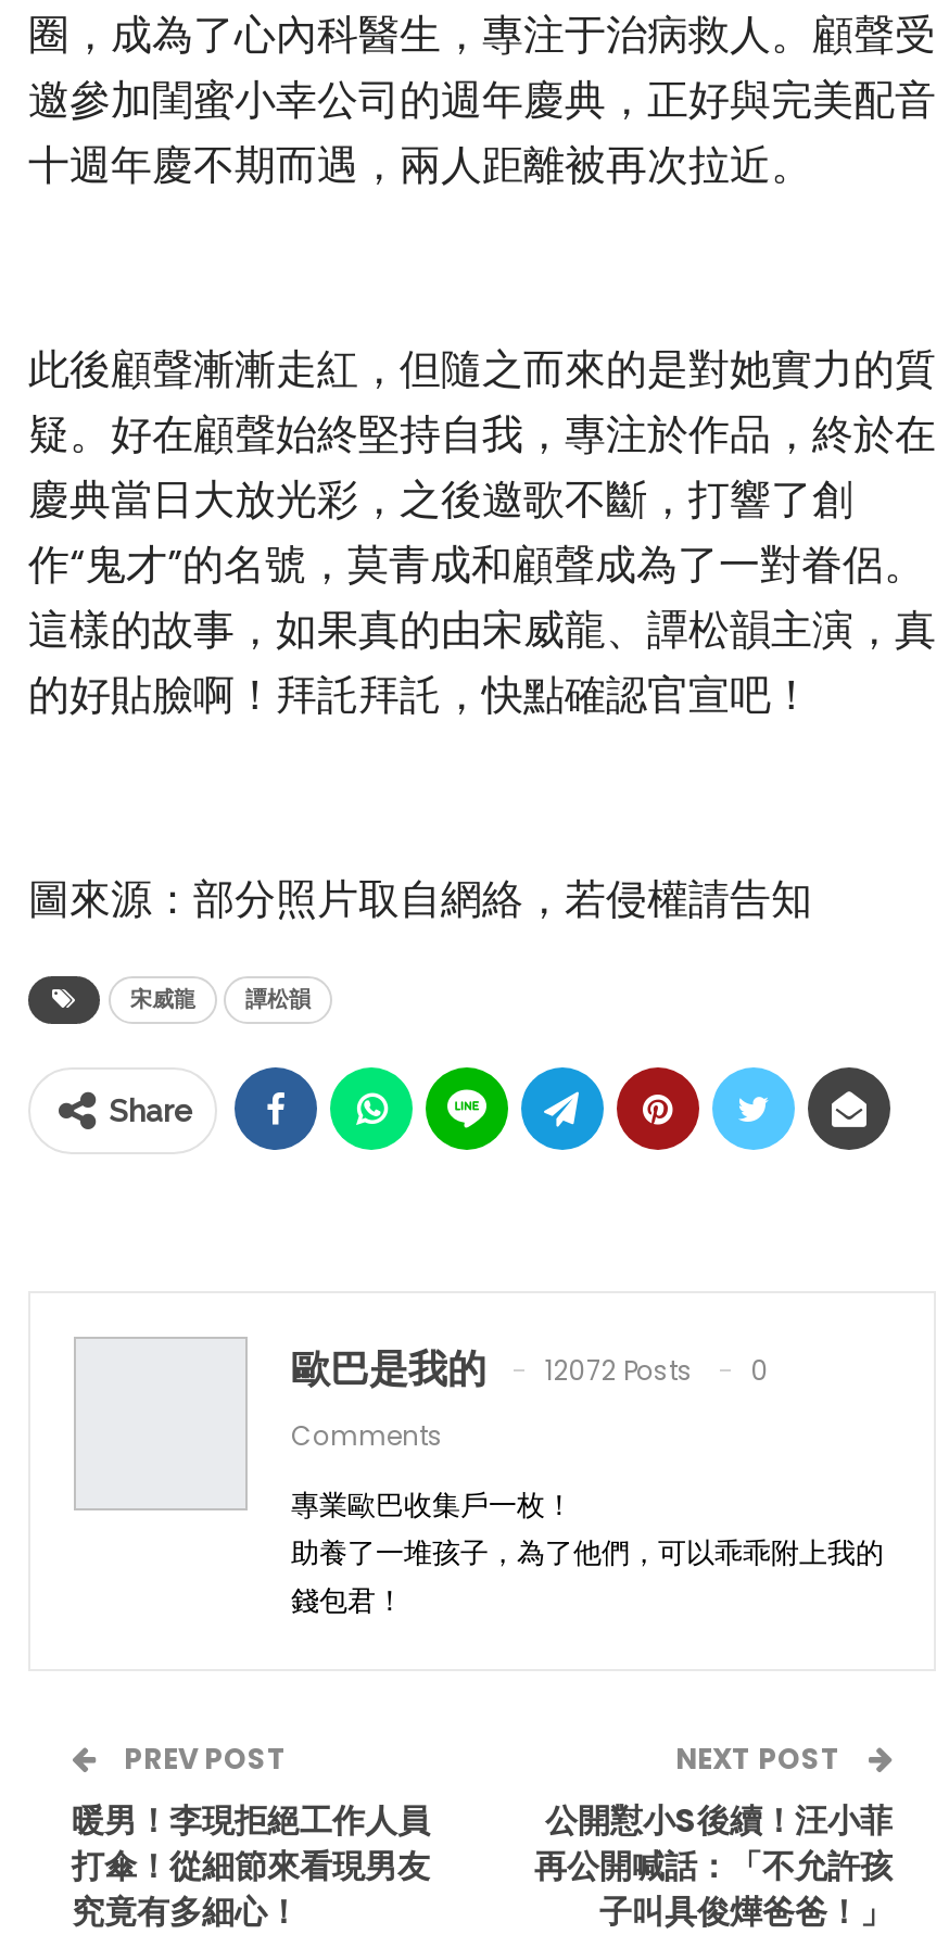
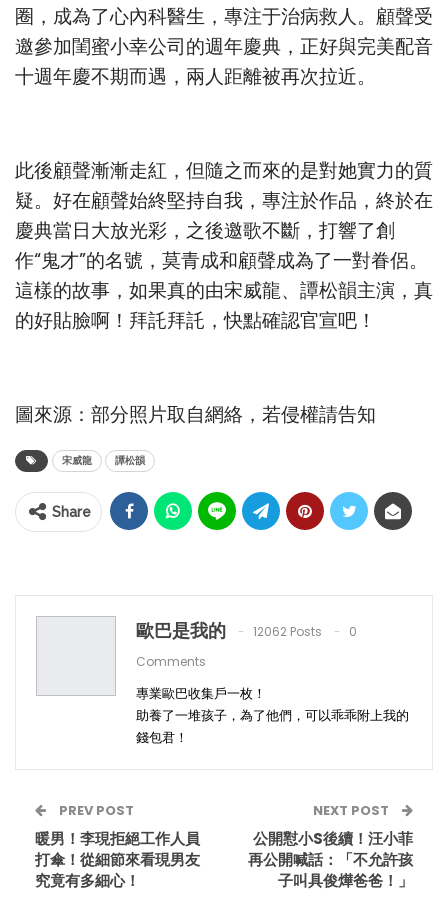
- 歐巴是我的 12072 Posts 0
+ 歐巴是我的 12062 Posts 0
